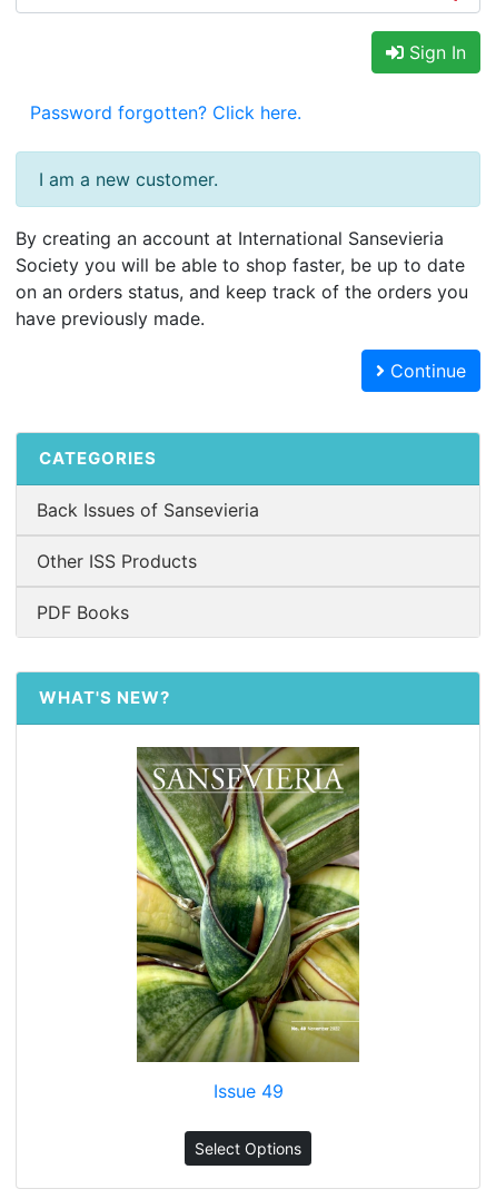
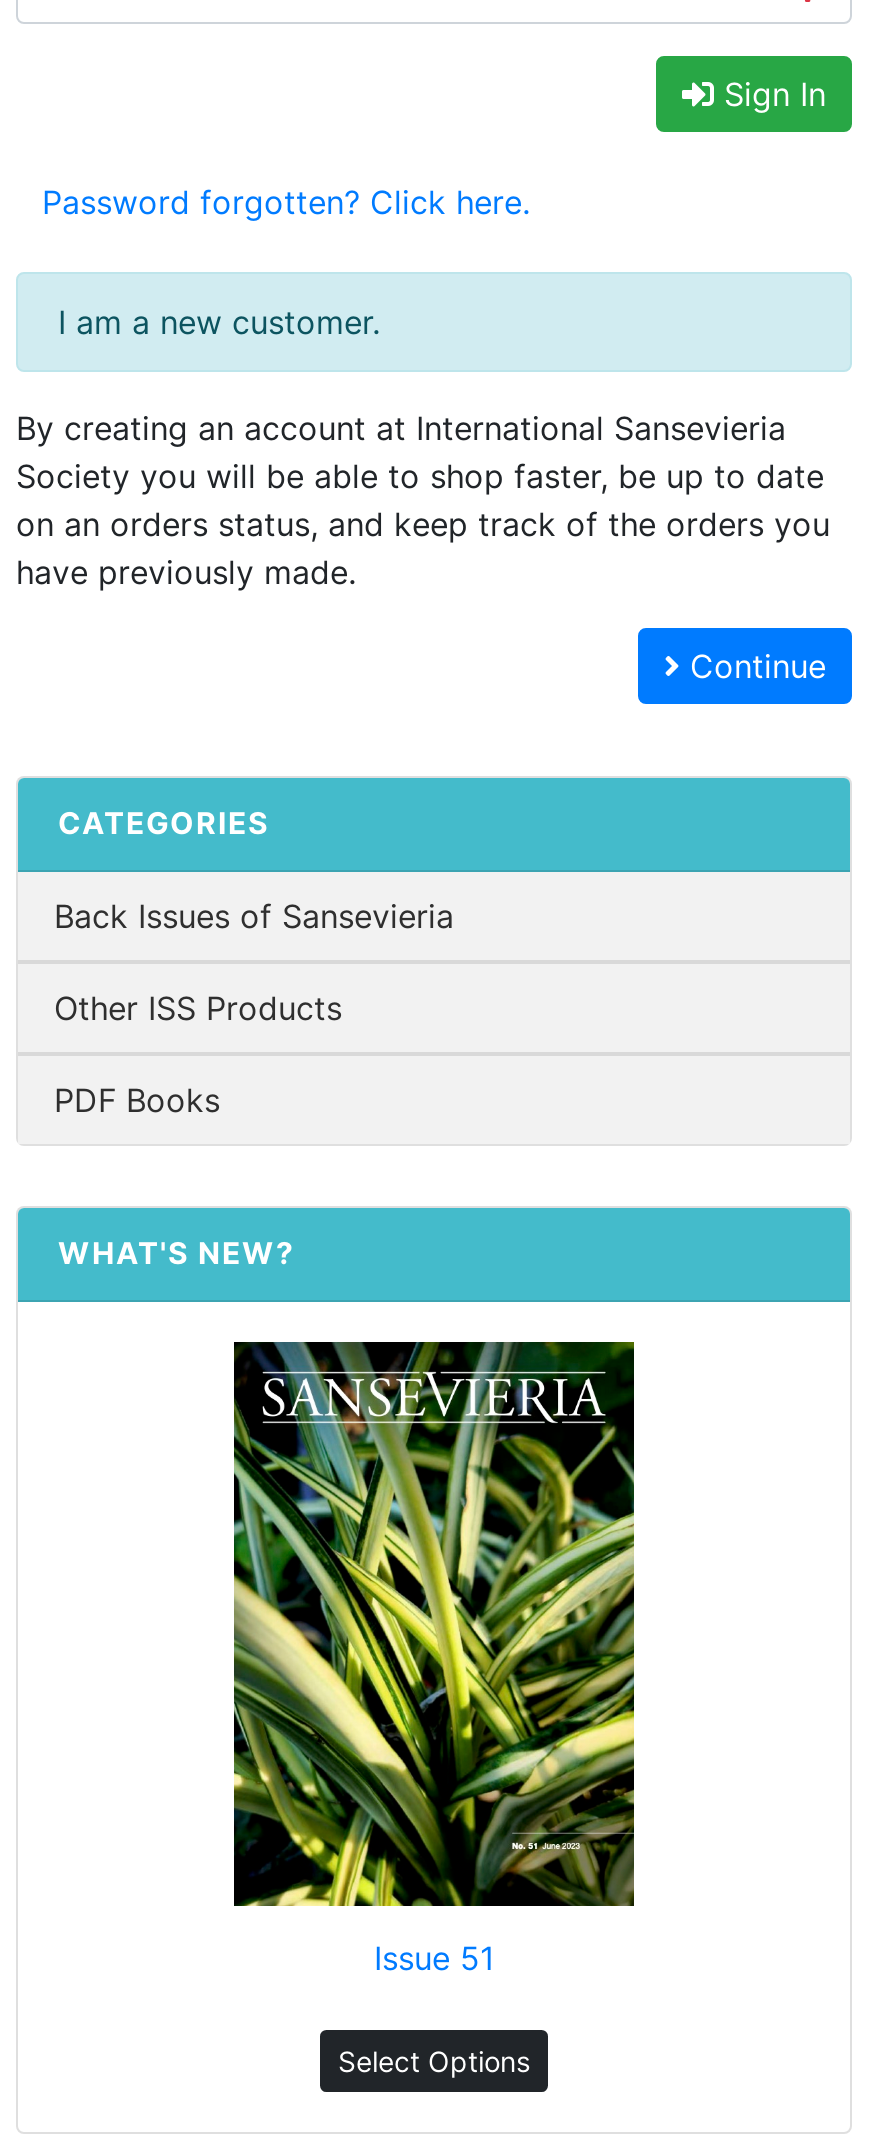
- [image]
- Issue 49
+ [image]
+ Issue 51
